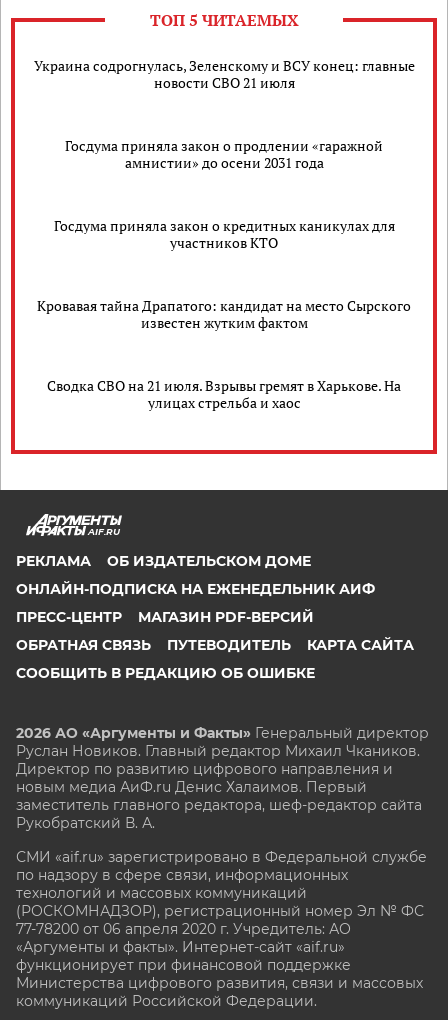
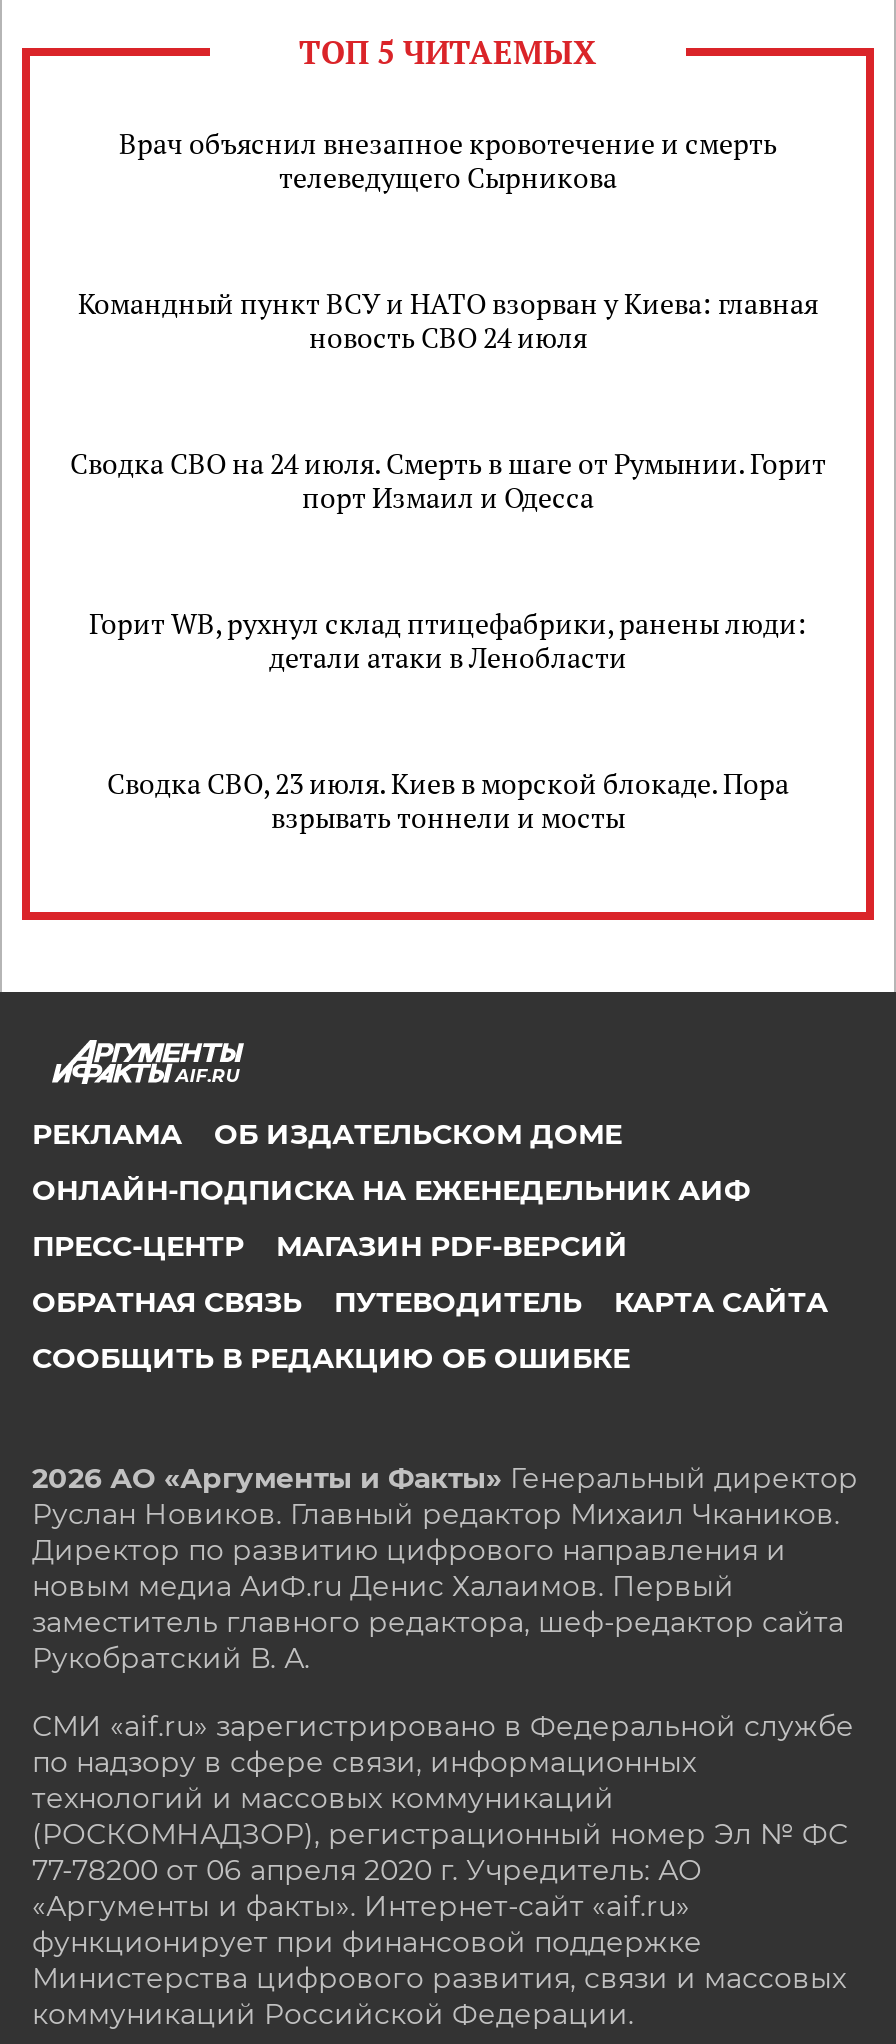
- Украина содрогнулась, Зеленскому и ВСУ конец: главные
- новости СВО 21 июля
+ Врач объяснил внезапное кровотечение и смерть
+ телеведущего Сырникова

- Госдума приняла закон о продлении «гаражной
- амнистии» до осени 2031 года
+ Командный пункт ВСУ и НАТО взорван у Киева: главная
+ новость СВО 24 июля

- Госдума приняла закон о кредитных каникулах для
- участников КТО
+ Сводка СВО на 24 июля. Смерть в шаге от Румынии. Горит
+ порт Измаил и Одесса

- Кровавая тайна Драпатого: кандидат на место Сырского
- известен жутким фактом
+ Горит WB, рухнул склад птицефабрики, ранены люди:
+ детали атаки в Ленобласти

- Сводка СВО на 21 июля. Взрывы гремят в Харькове. На
- улицах стрельба и хаос
+ Сводка СВО, 23 июля. Киев в морской блокаде. Пора
+ взрывать тоннели и мосты
